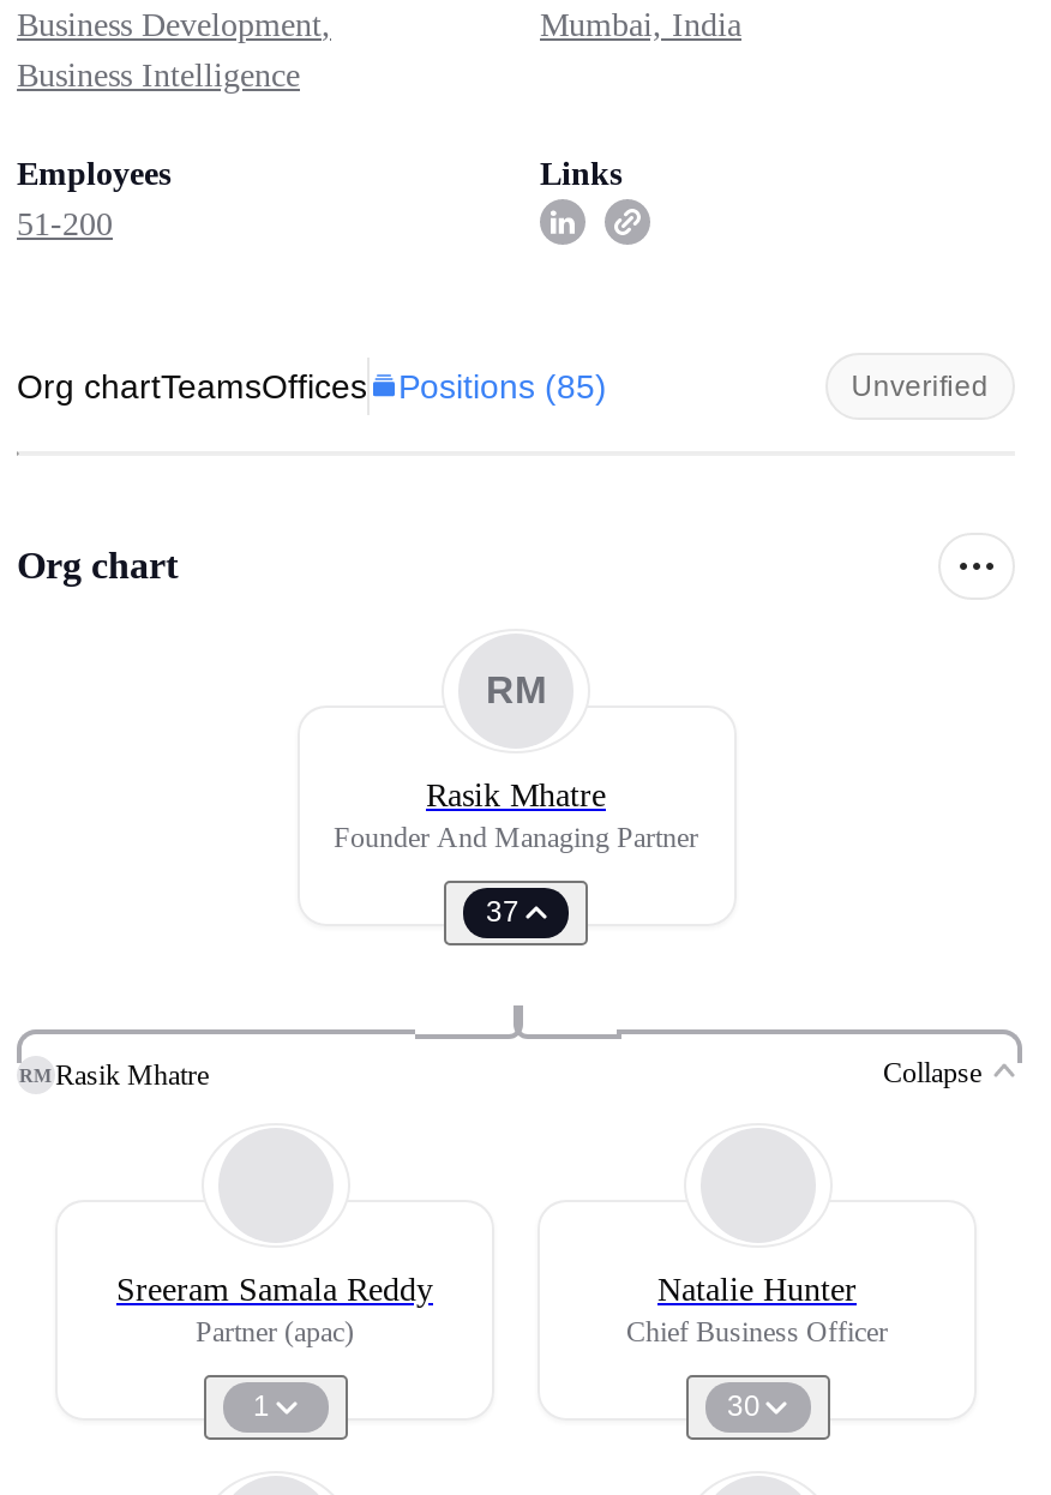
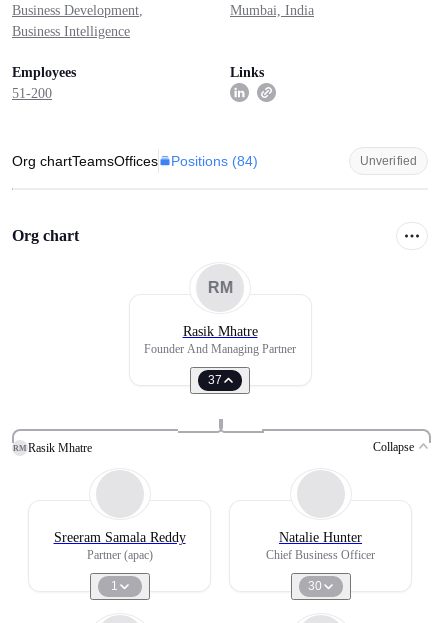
- Org chartTeamsOffices Positions (85)
+ Org chartTeamsOffices Positions (84)
